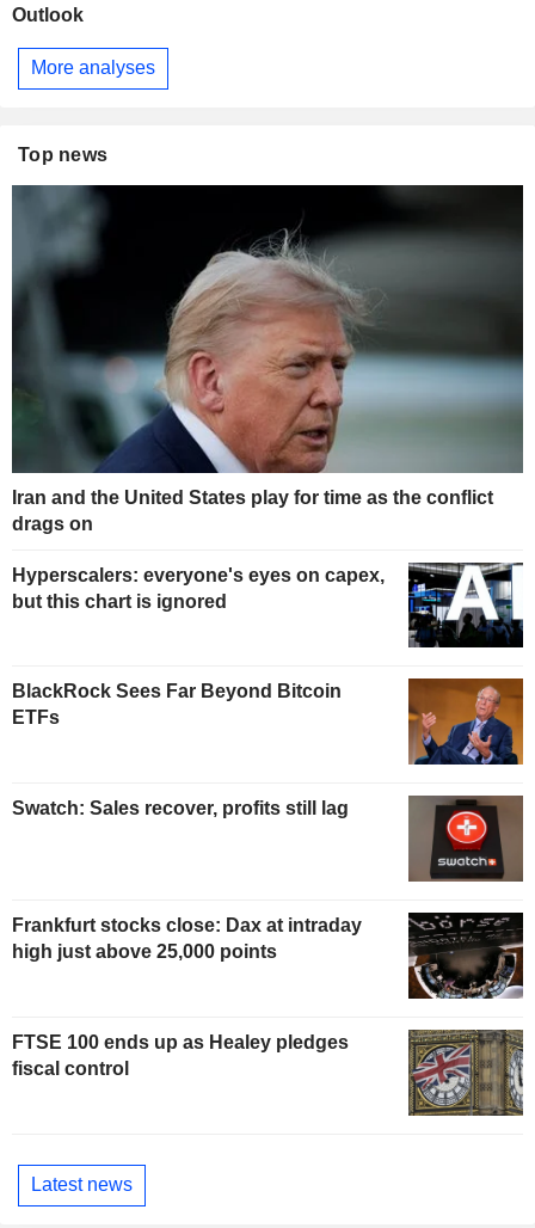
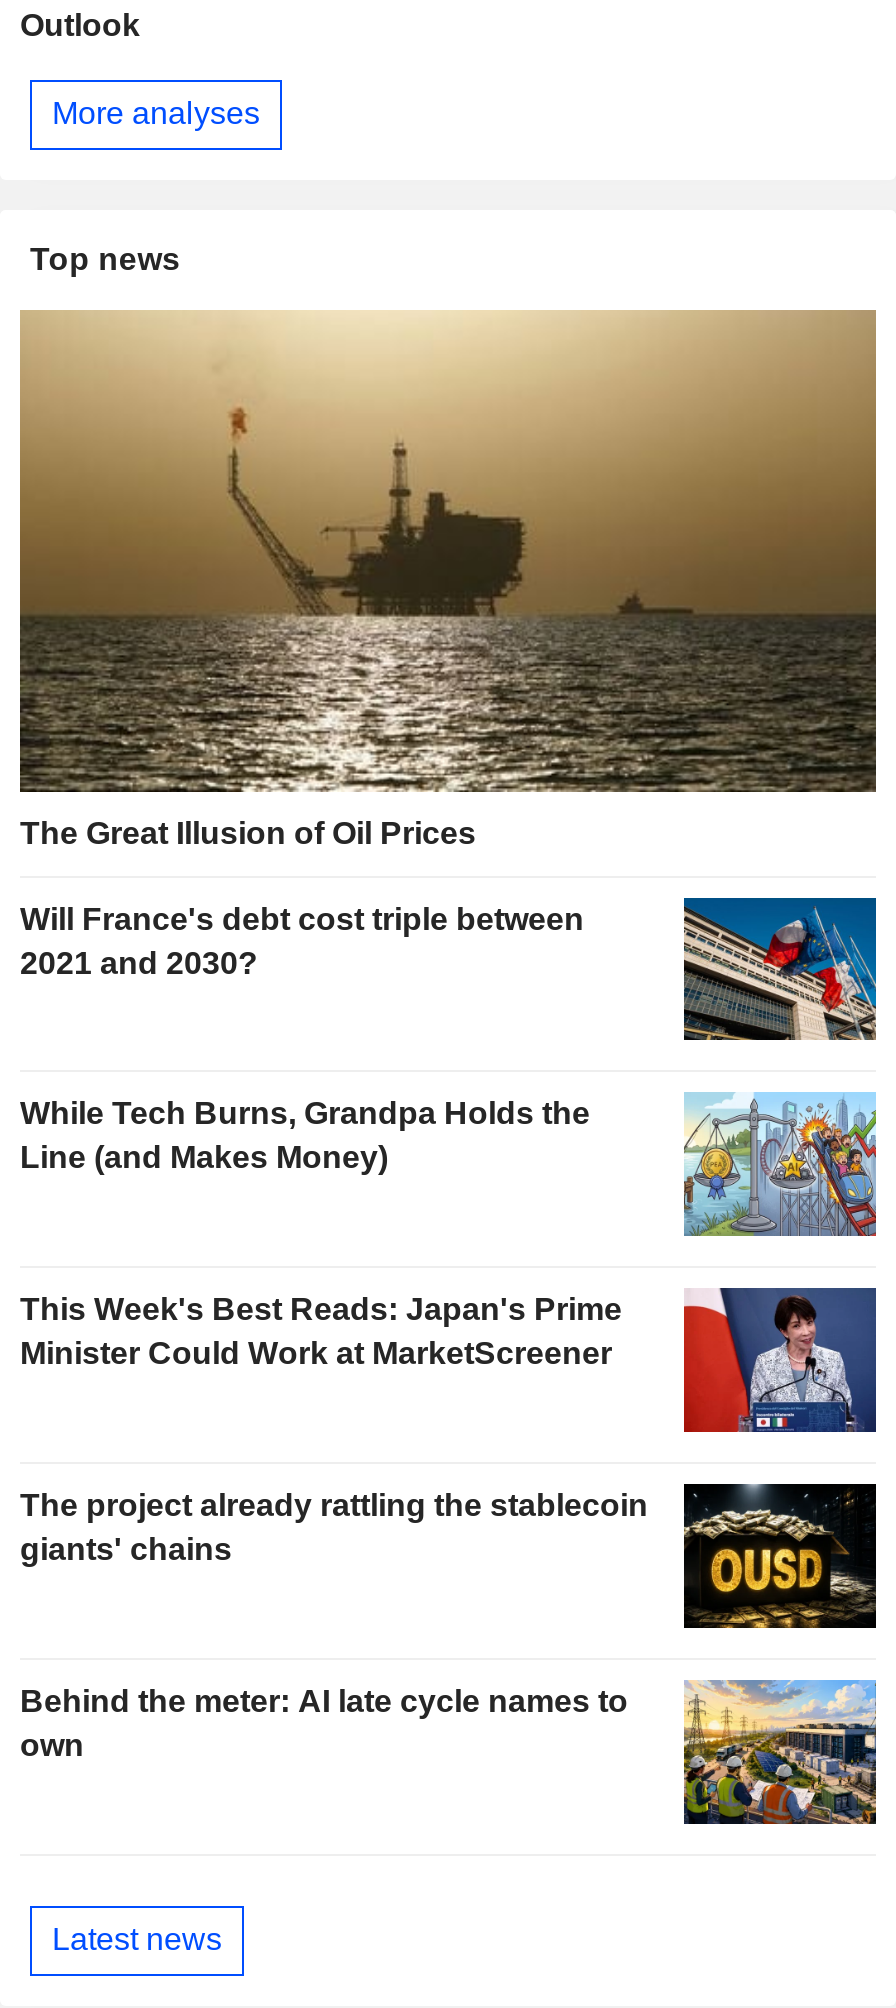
- [image]
- Iran and the United States play for time as the conflict
- drags on
+ [image]
+ The Great Illusion of Oil Prices

- Hyperscalers: everyone's eyes on capex,
- but this chart is ignored
+ Will France's debt cost triple between
+ 2021 and 2030?

- [image]
+ [image]

- BlackRock Sees Far Beyond Bitcoin
- ETFs
+ While Tech Burns, Grandpa Holds the
+ Line (and Makes Money)

- [image]
+ [image]

- Swatch: Sales recover, profits still lag
+ This Week's Best Reads: Japan's Prime
+ Minister Could Work at MarketScreener

- [image]
+ [image]

- [image]
- Frankfurt stocks close: Dax at intraday
- high just above 25,000 points
+ [image]
+ The project already rattling the stablecoin
+ giants' chains

- FTSE 100 ends up as Healey pledges
- fiscal control
+ Behind the meter: AI late cycle names to
+ own

- [image]
+ [image]
